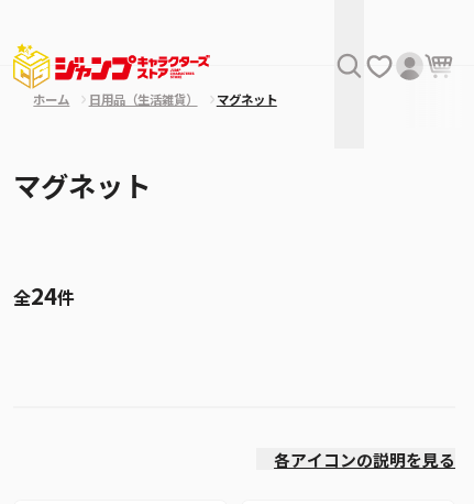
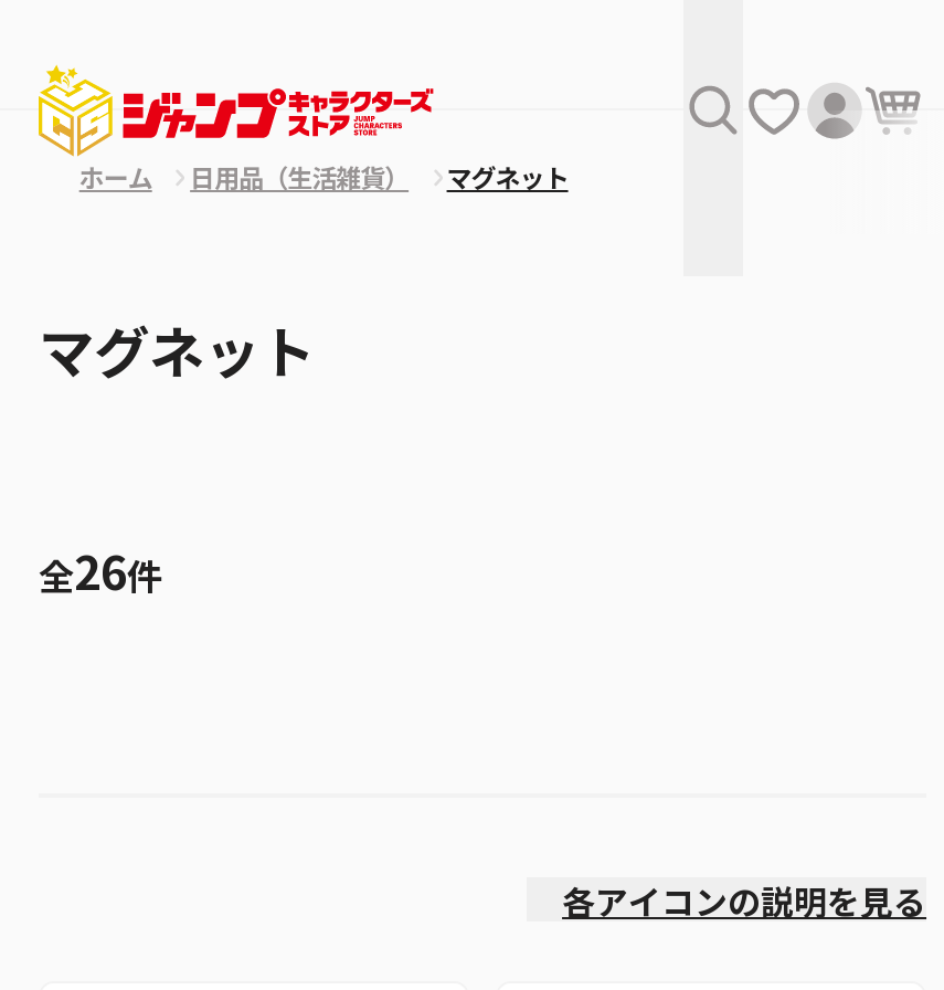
- 全24件
+ 全26件
